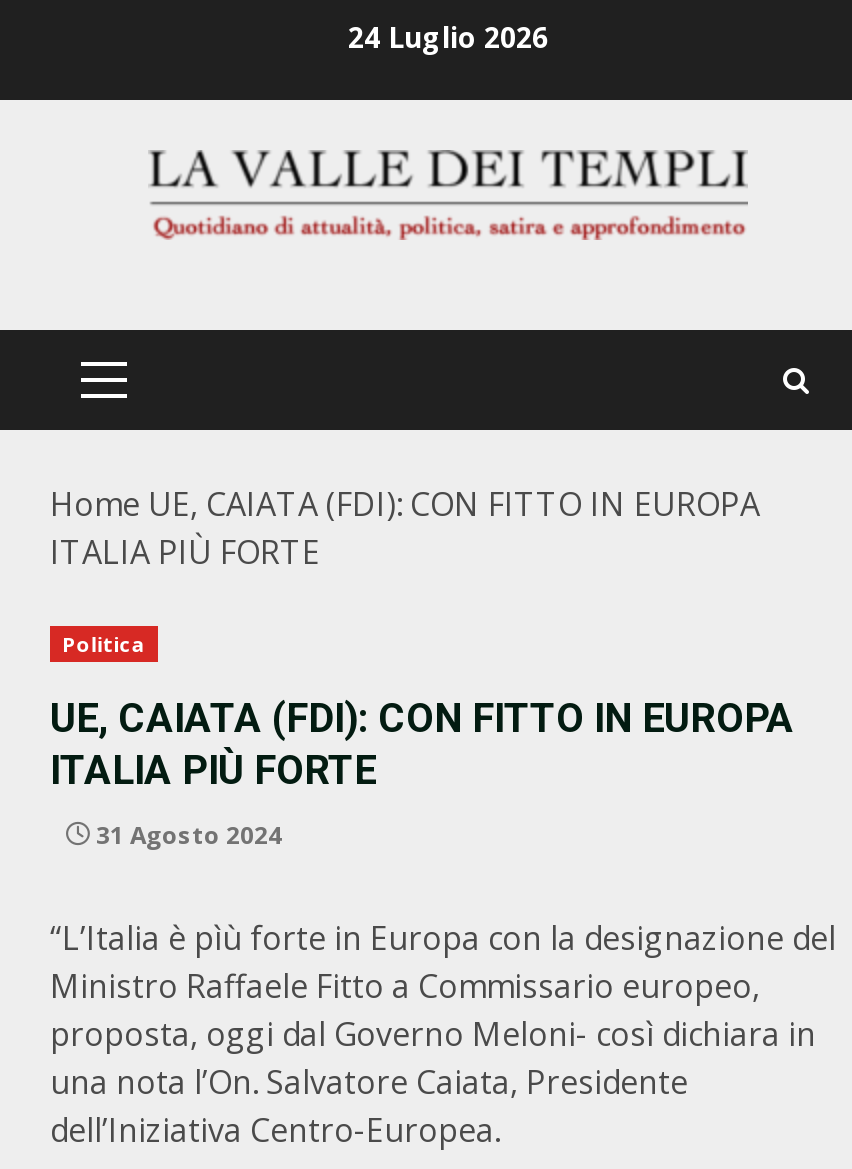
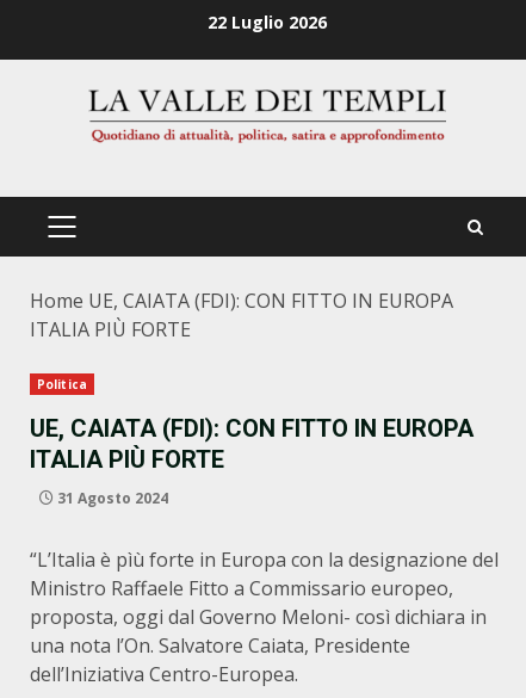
- 24 Luglio 2026
+ 22 Luglio 2026
